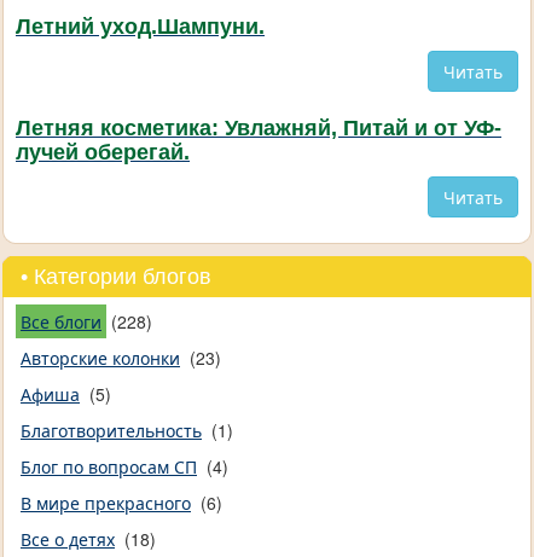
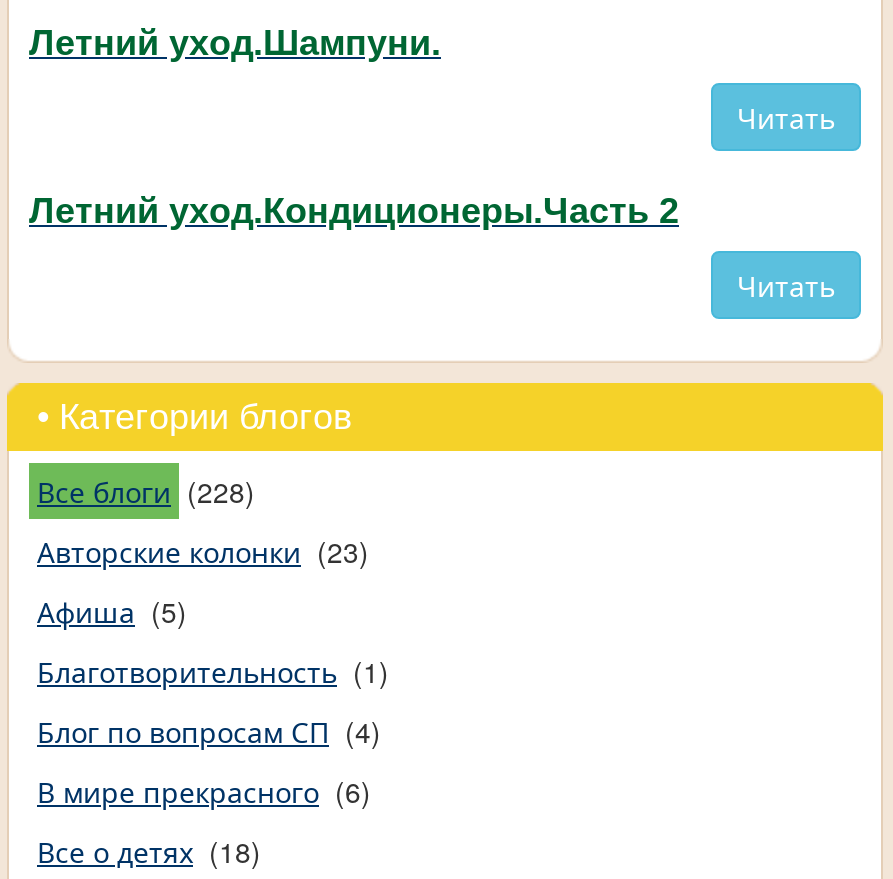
- Летняя косметика: Увлажняй, Питай и от УФ-
- лучей оберегай.
+ Летний уход.Кондиционеры.Часть 2
